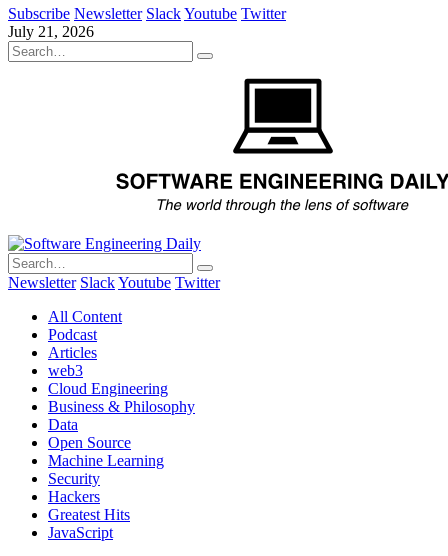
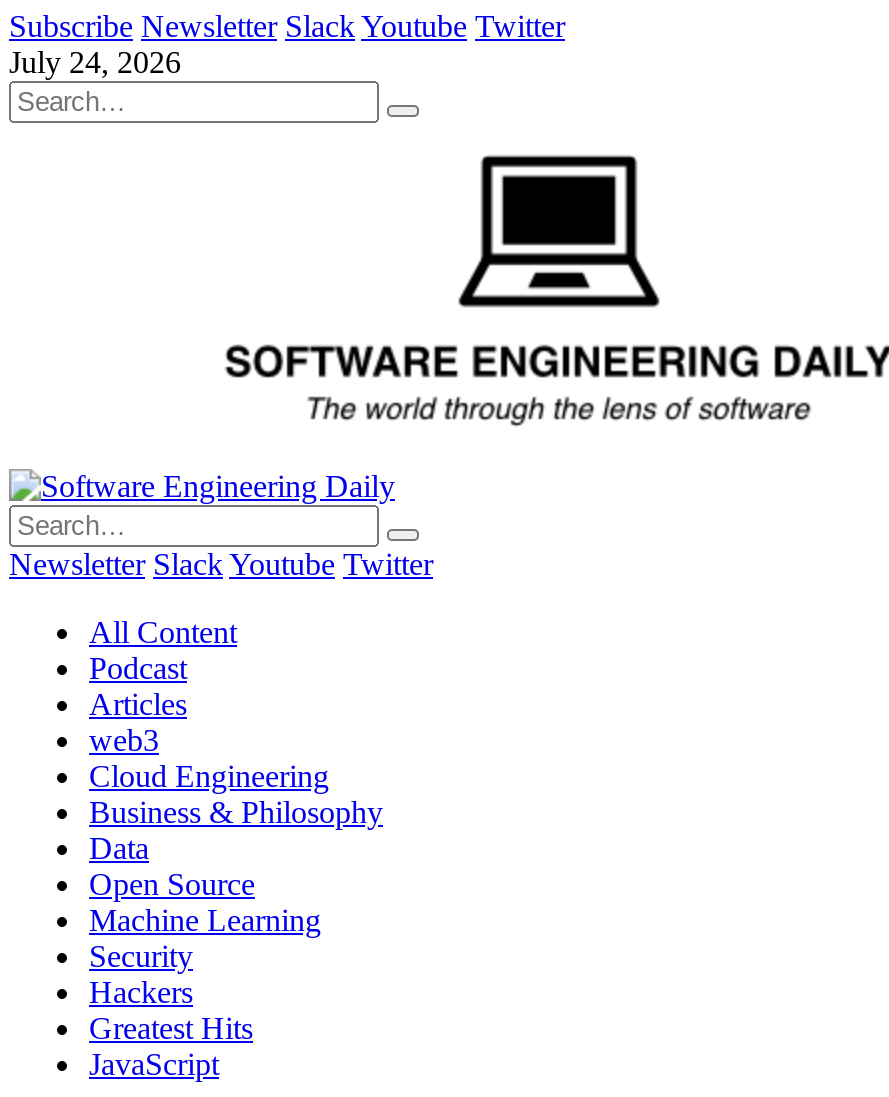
- July 21, 2026
+ July 24, 2026
